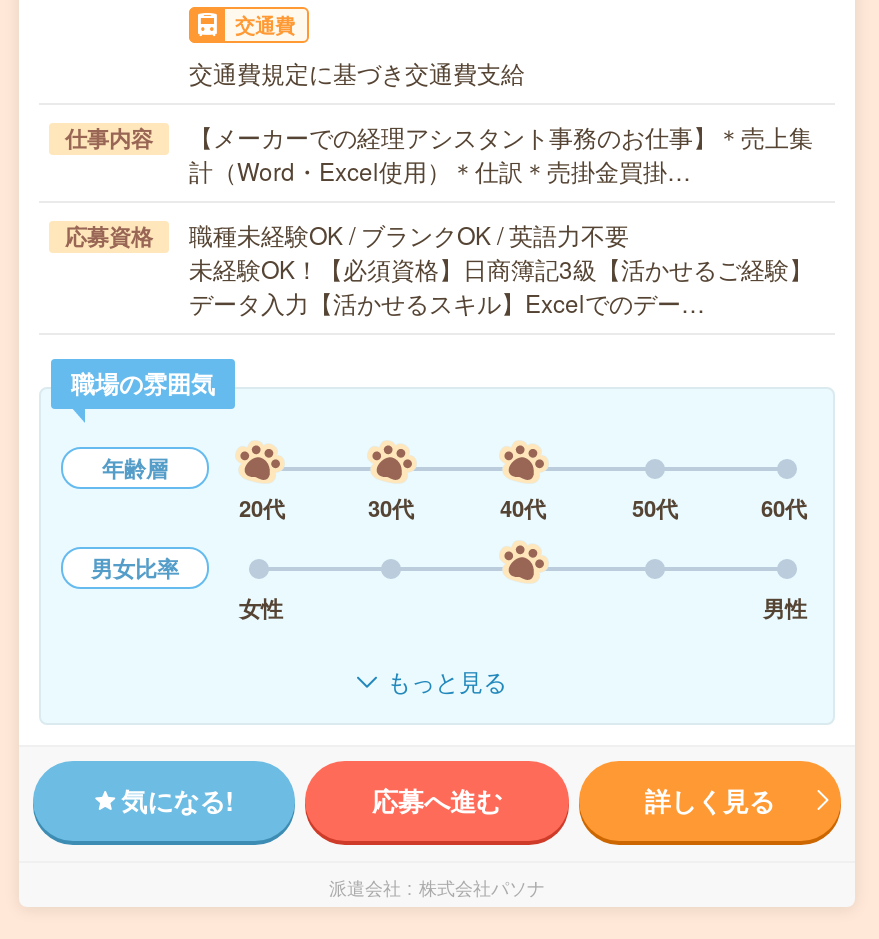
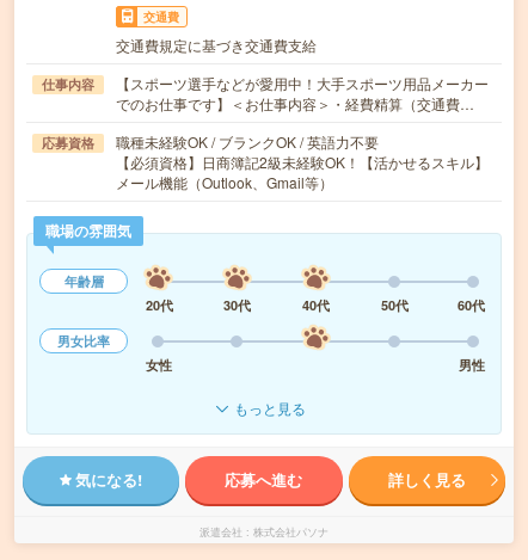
- 【メーカーでの経理アシスタント事務のお仕事】＊売上集
- 計（Word・Excel使用）＊仕訳＊売掛金買掛…
+ 【スポーツ選手などが愛用中！大手スポーツ用品メーカー
+ でのお仕事です】＜お仕事内容＞・経費精算（交通費…

- 未経験OK！【必須資格】日商簿記3級【活かせるご経験】
- データ入力【活かせるスキル】Excelでのデー…
+ 【必須資格】日商簿記2級未経験OK！【活かせるスキル】
+ メール機能（Outlook、Gmail等）
